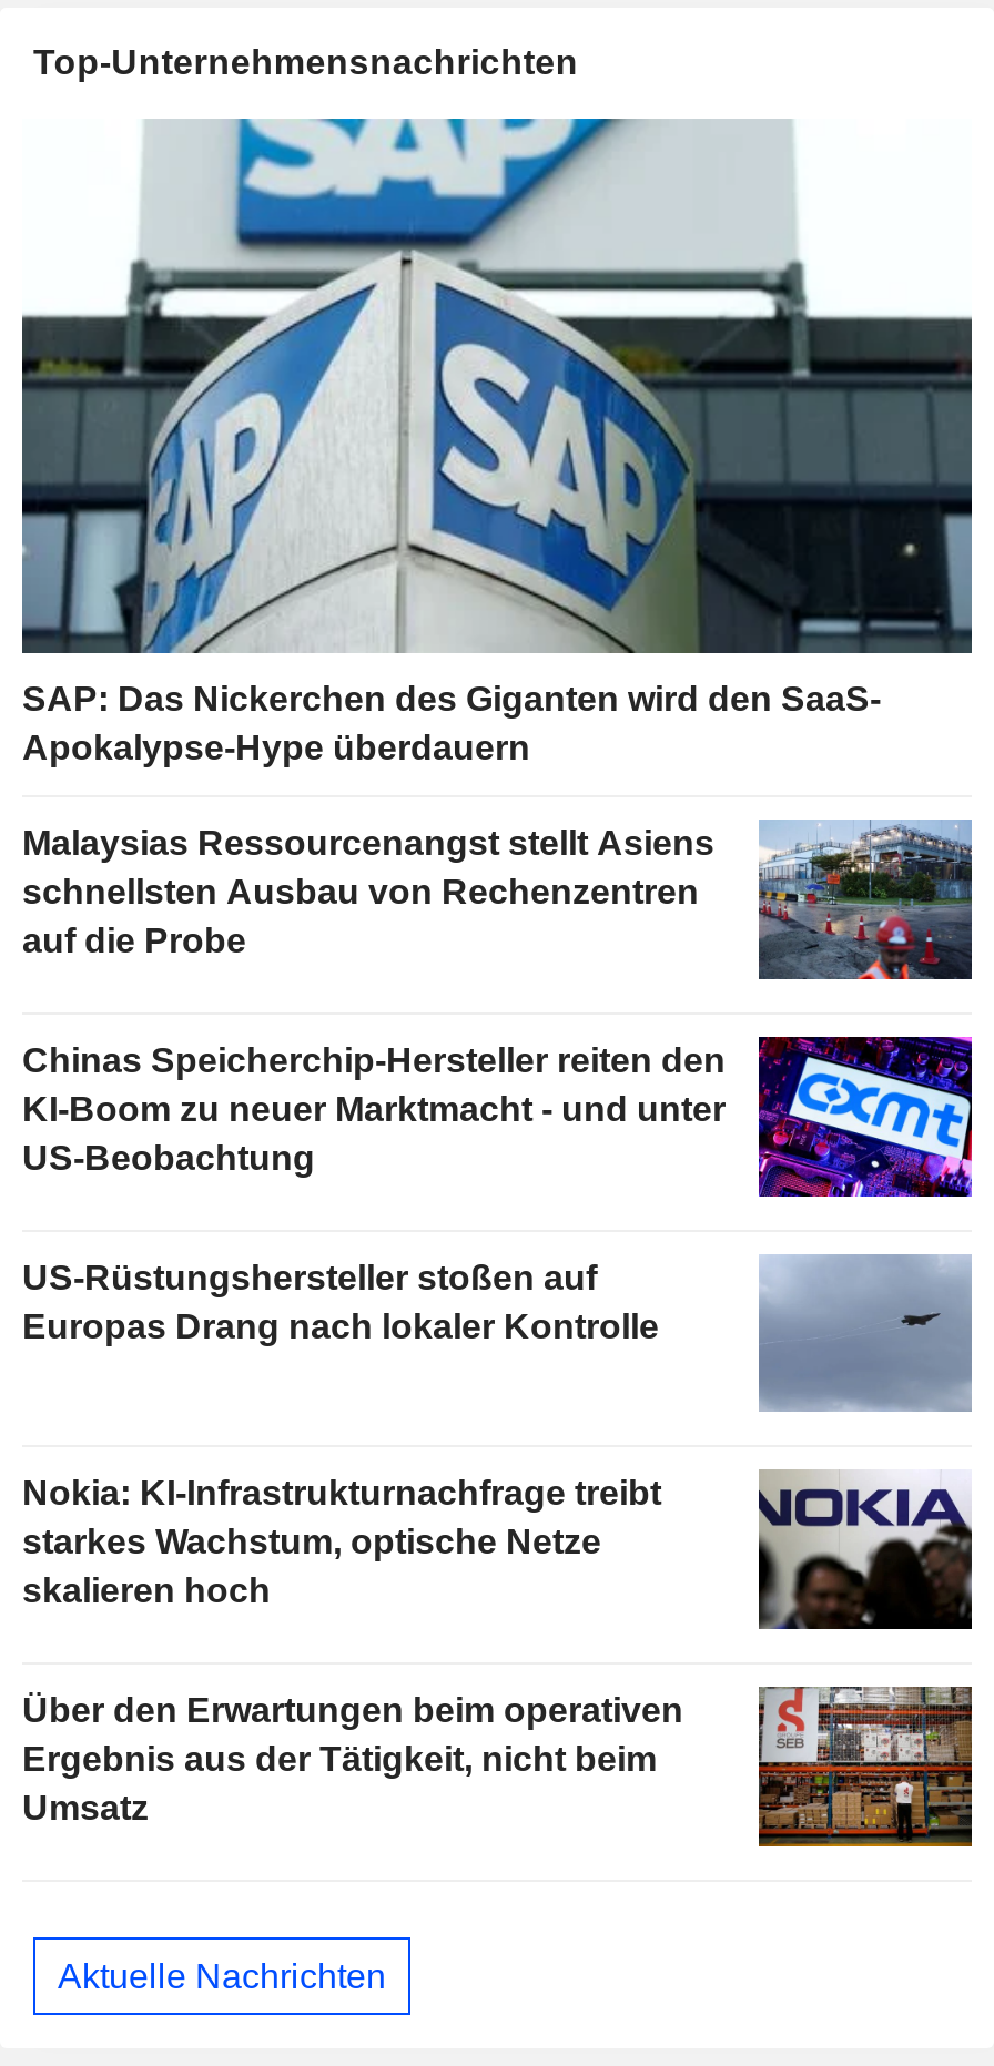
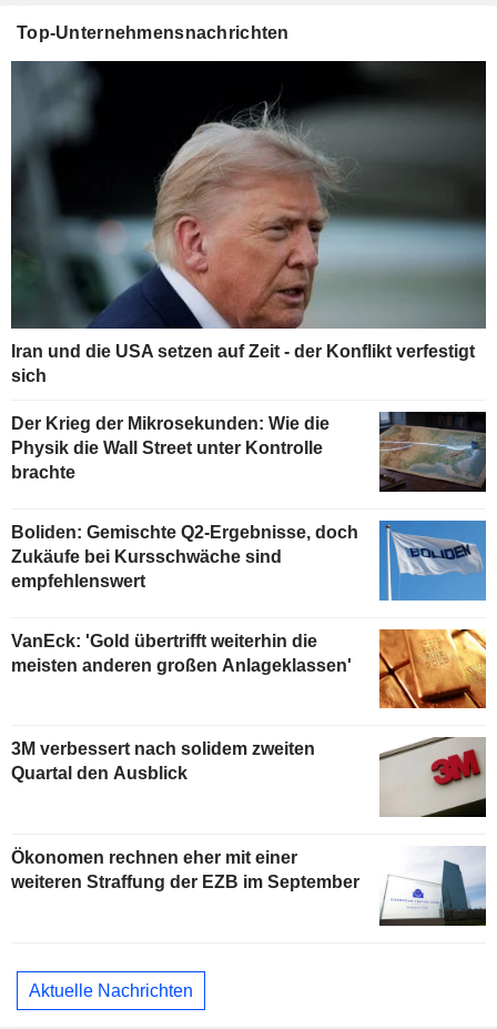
- [image]
- SAP: Das Nickerchen des Giganten wird den SaaS-
- Apokalypse-Hype überdauern
+ [image]
+ Iran und die USA setzen auf Zeit - der Konflikt verfestigt
+ sich

- Malaysias Ressourcenangst stellt Asiens
- schnellsten Ausbau von Rechenzentren
- auf die Probe
+ Der Krieg der Mikrosekunden: Wie die
+ Physik die Wall Street unter Kontrolle
+ brachte

- [image]
+ [image]

- [image]
- Chinas Speicherchip-Hersteller reiten den
- KI-Boom zu neuer Marktmacht - und unter
- US-Beobachtung
+ [image]
+ Boliden: Gemischte Q2-Ergebnisse, doch
+ Zukäufe bei Kursschwäche sind
+ empfehlenswert

- US-Rüstungshersteller stoßen auf
- Europas Drang nach lokaler Kontrolle
+ VanEck: 'Gold übertrifft weiterhin die
+ meisten anderen großen Anlageklassen'

- [image]
+ [image]

- Nokia: KI-Infrastrukturnachfrage treibt
- starkes Wachstum, optische Netze
- skalieren hoch
+ 3M verbessert nach solidem zweiten
+ Quartal den Ausblick

- [image]
+ [image]

- [image]
- Über den Erwartungen beim operativen
- Ergebnis aus der Tätigkeit, nicht beim
- Umsatz
+ [image]
+ Ökonomen rechnen eher mit einer
+ weiteren Straffung der EZB im September
